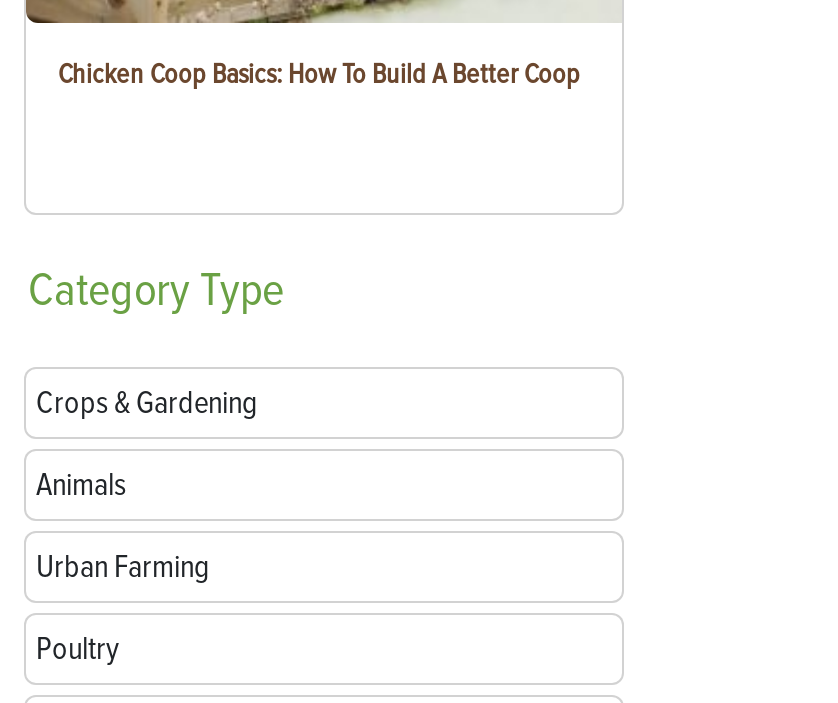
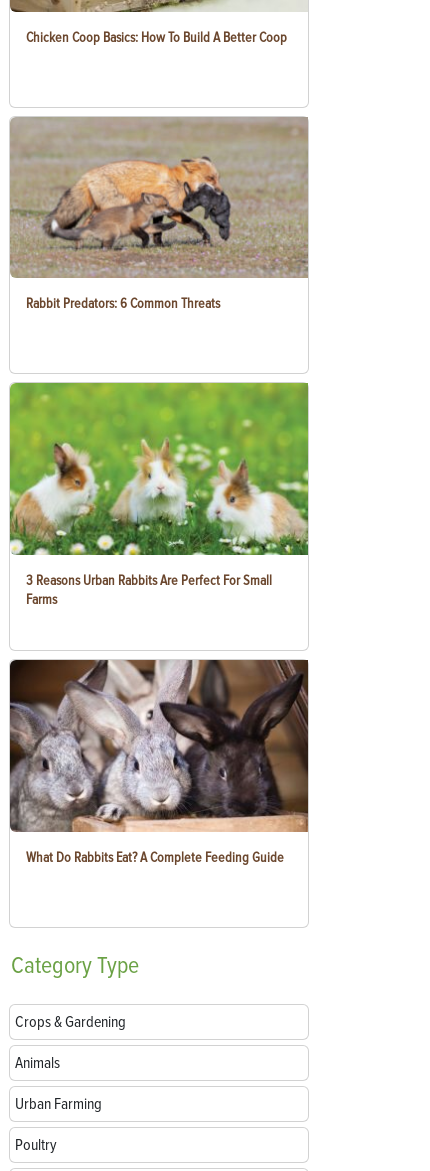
+ [image]
+ 3 Reasons Urban Rabbits Are Perfect For Small
+ Farms

+ [image]
+ What Do Rabbits Eat? A Complete Feeding Guide

+ [image]
+ Rabbit Predators: 6 Common Threats
